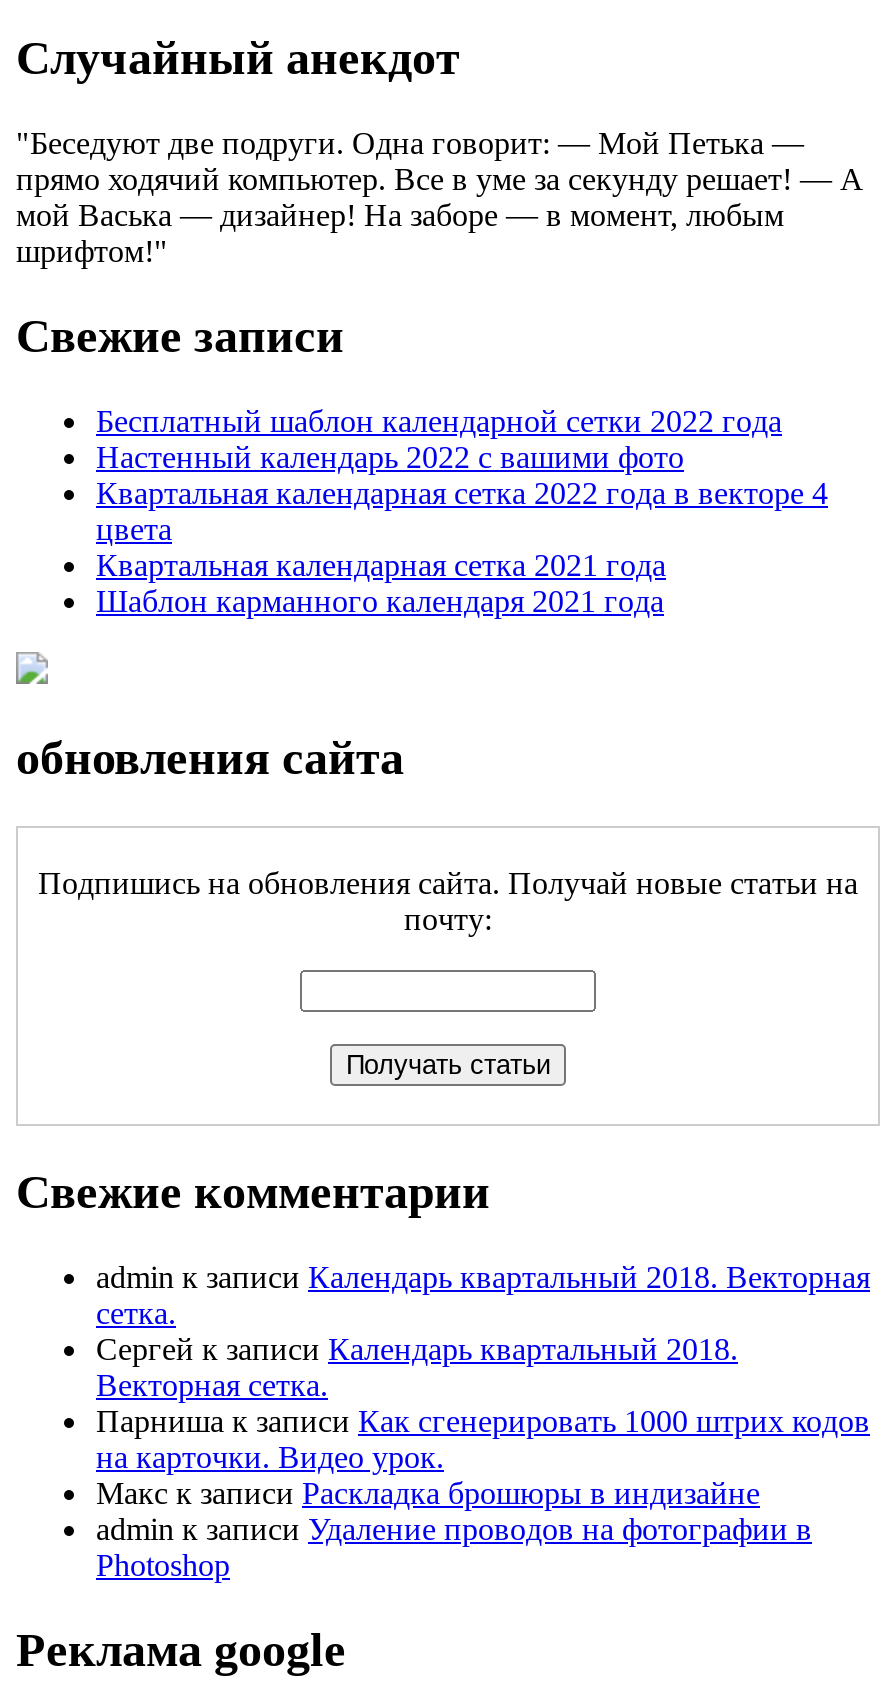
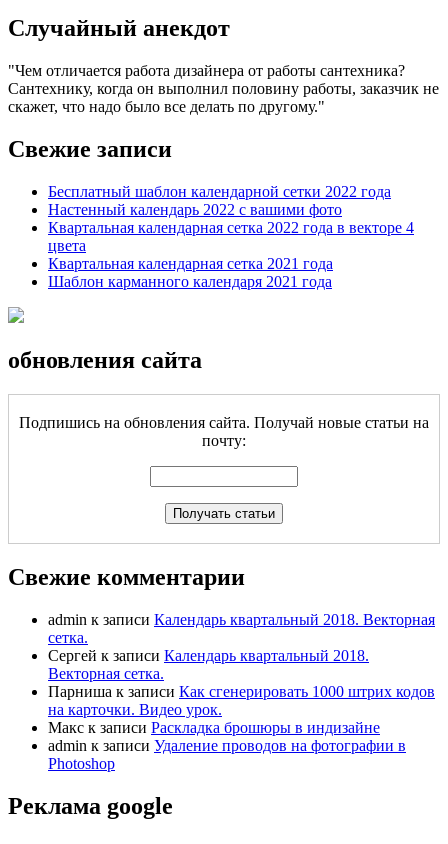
- Беседуют две подруги. Одна говорит: — Мой Петька —
- прямо ходячий компьютер. Все в уме за секунду решает! — А
- мой Васька — дизайнер! На заборе — в момент, любым
- шрифтом!
+ Чем отличается работа дизайнера от работы сантехника?
+ Сантехнику, когда он выполнил половину работы, заказчик не
+ скажет, что надо было все делать по другому.
